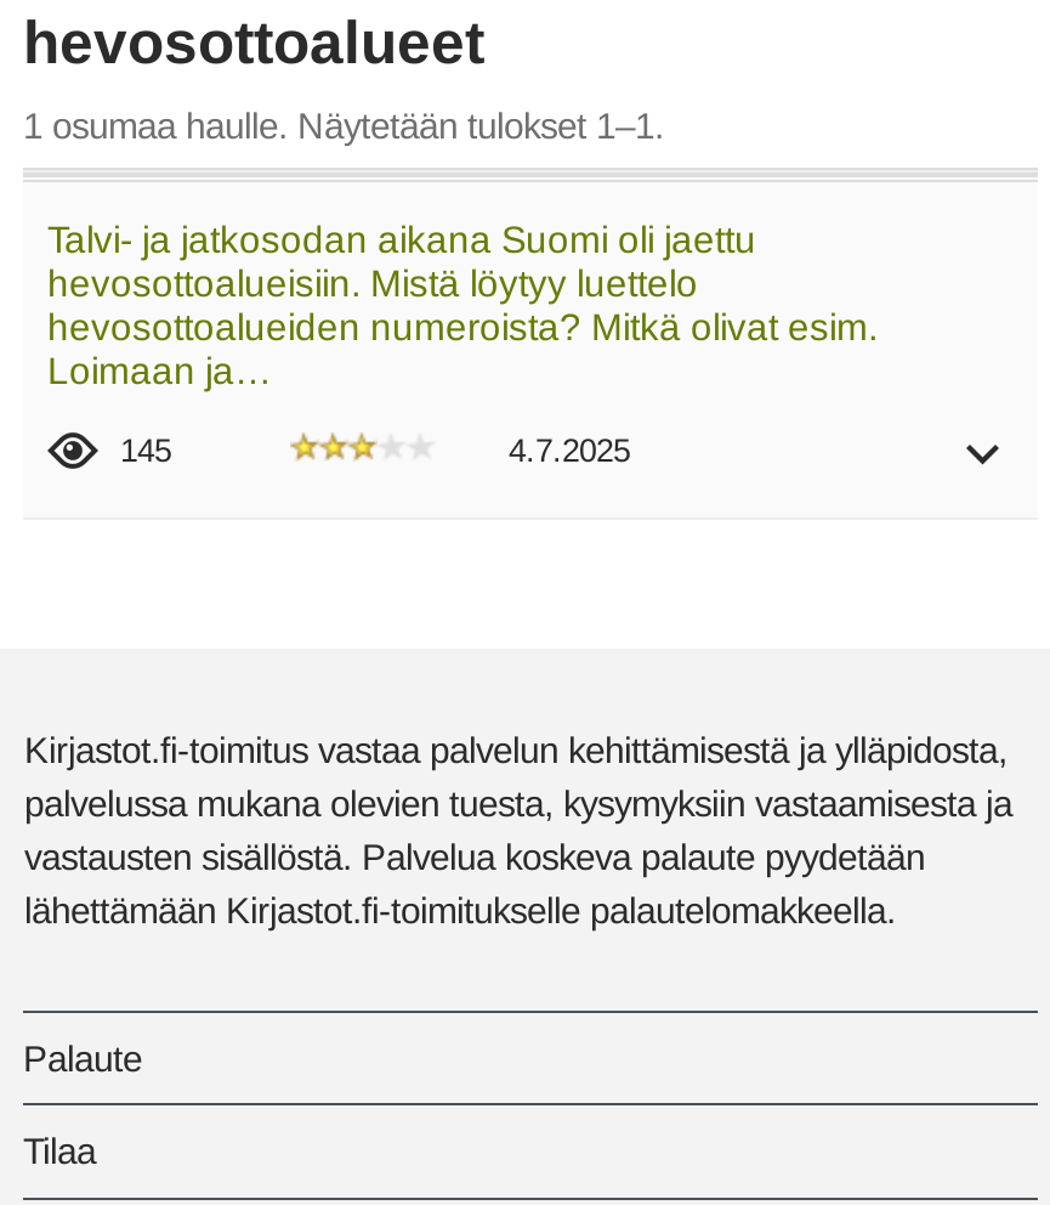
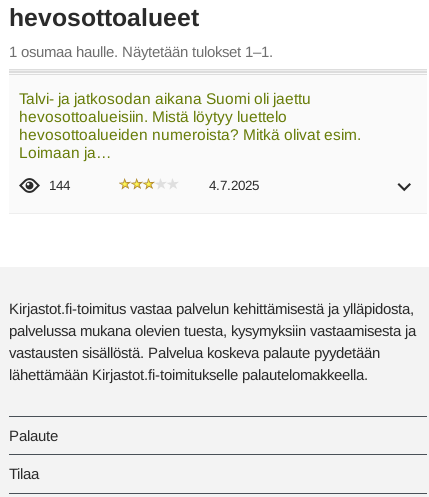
- 145
+ 144
